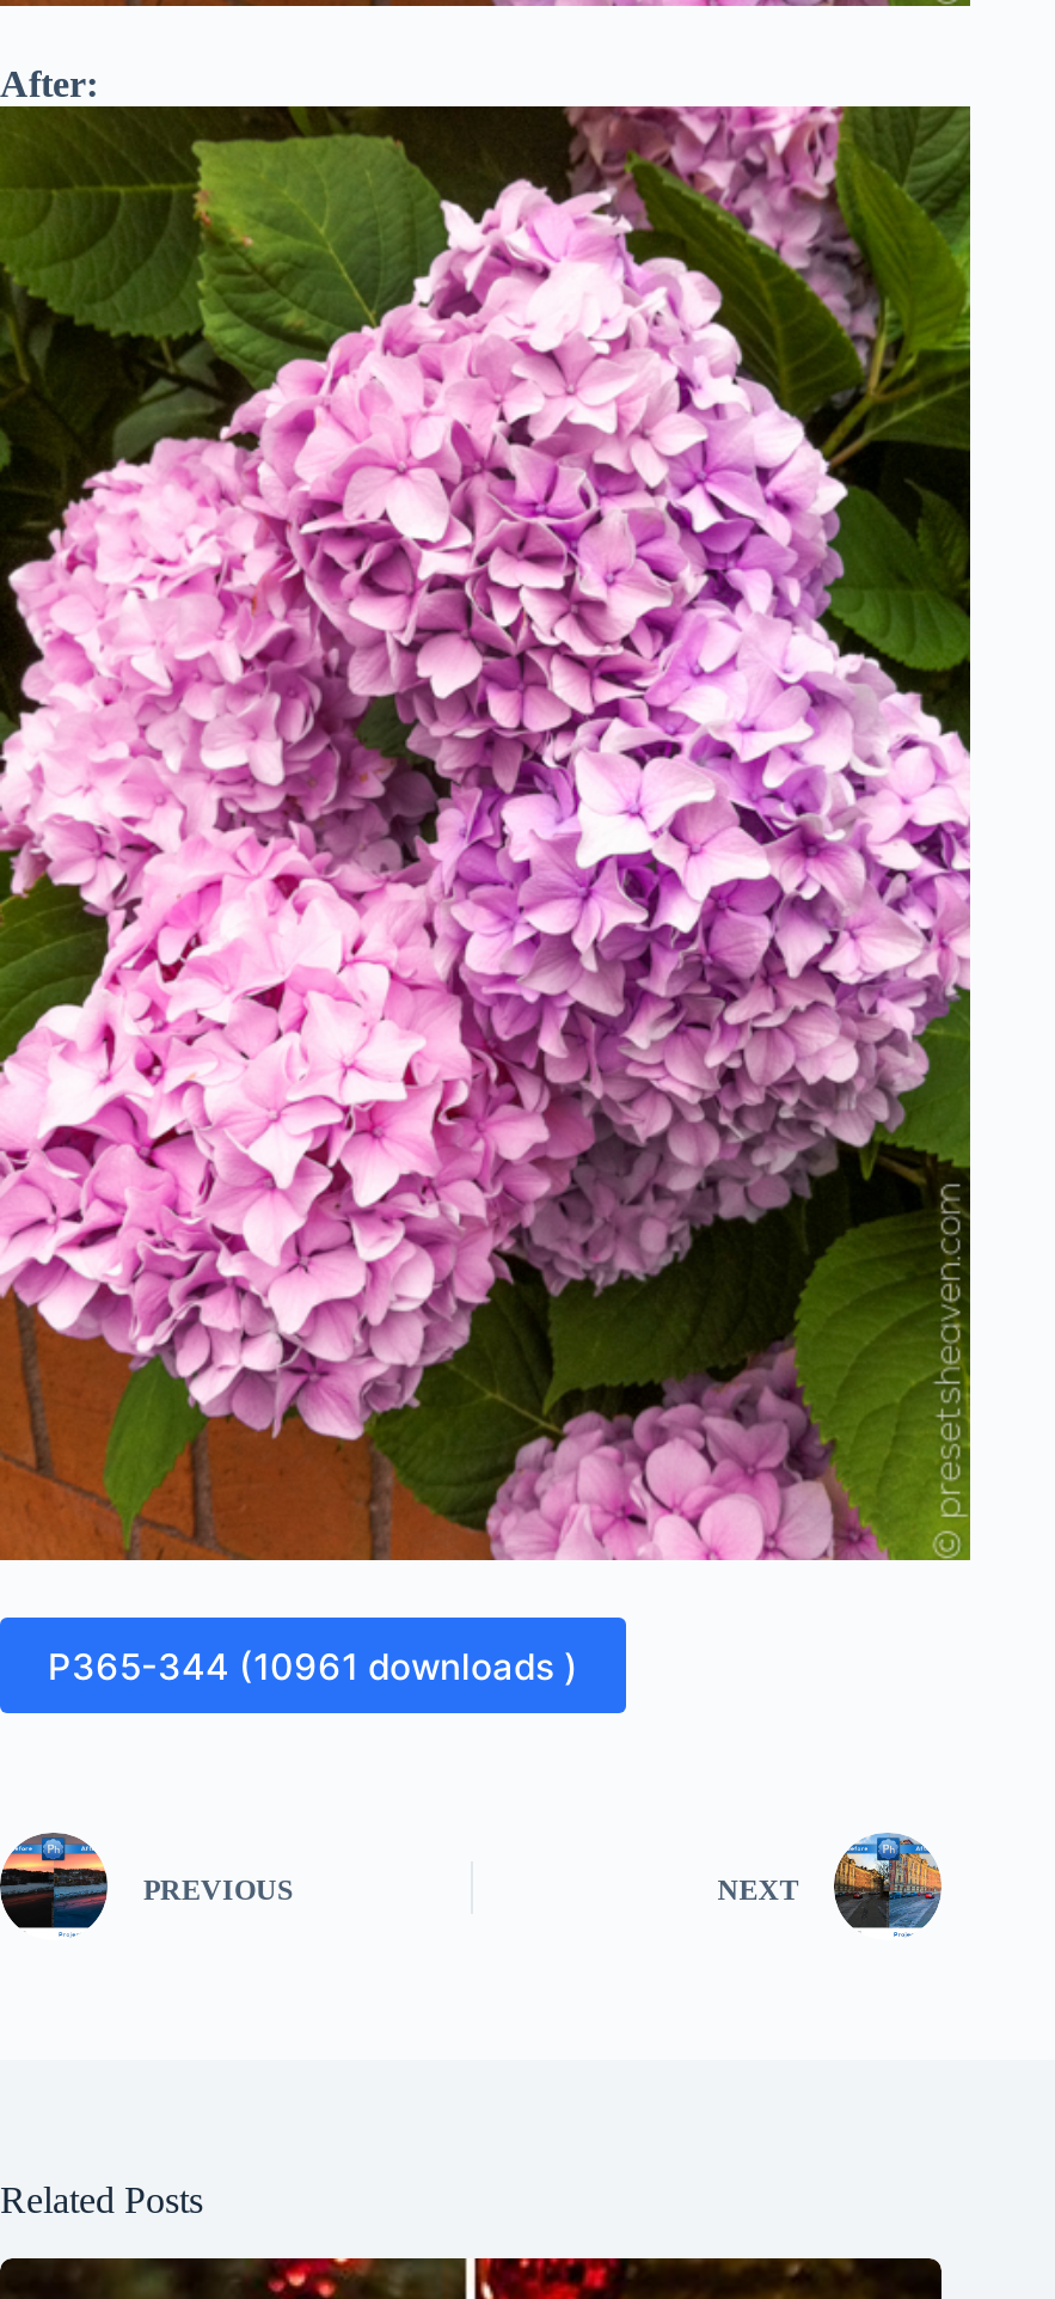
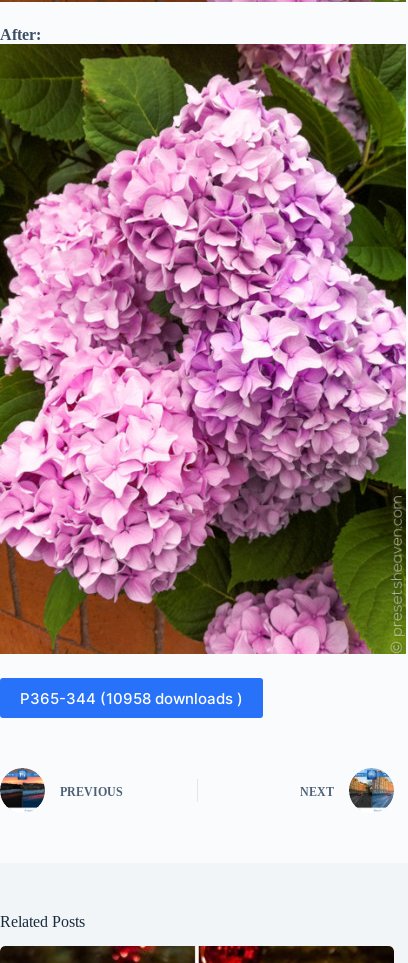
- P365-344 (10961 downloads )
+ P365-344 (10958 downloads )
